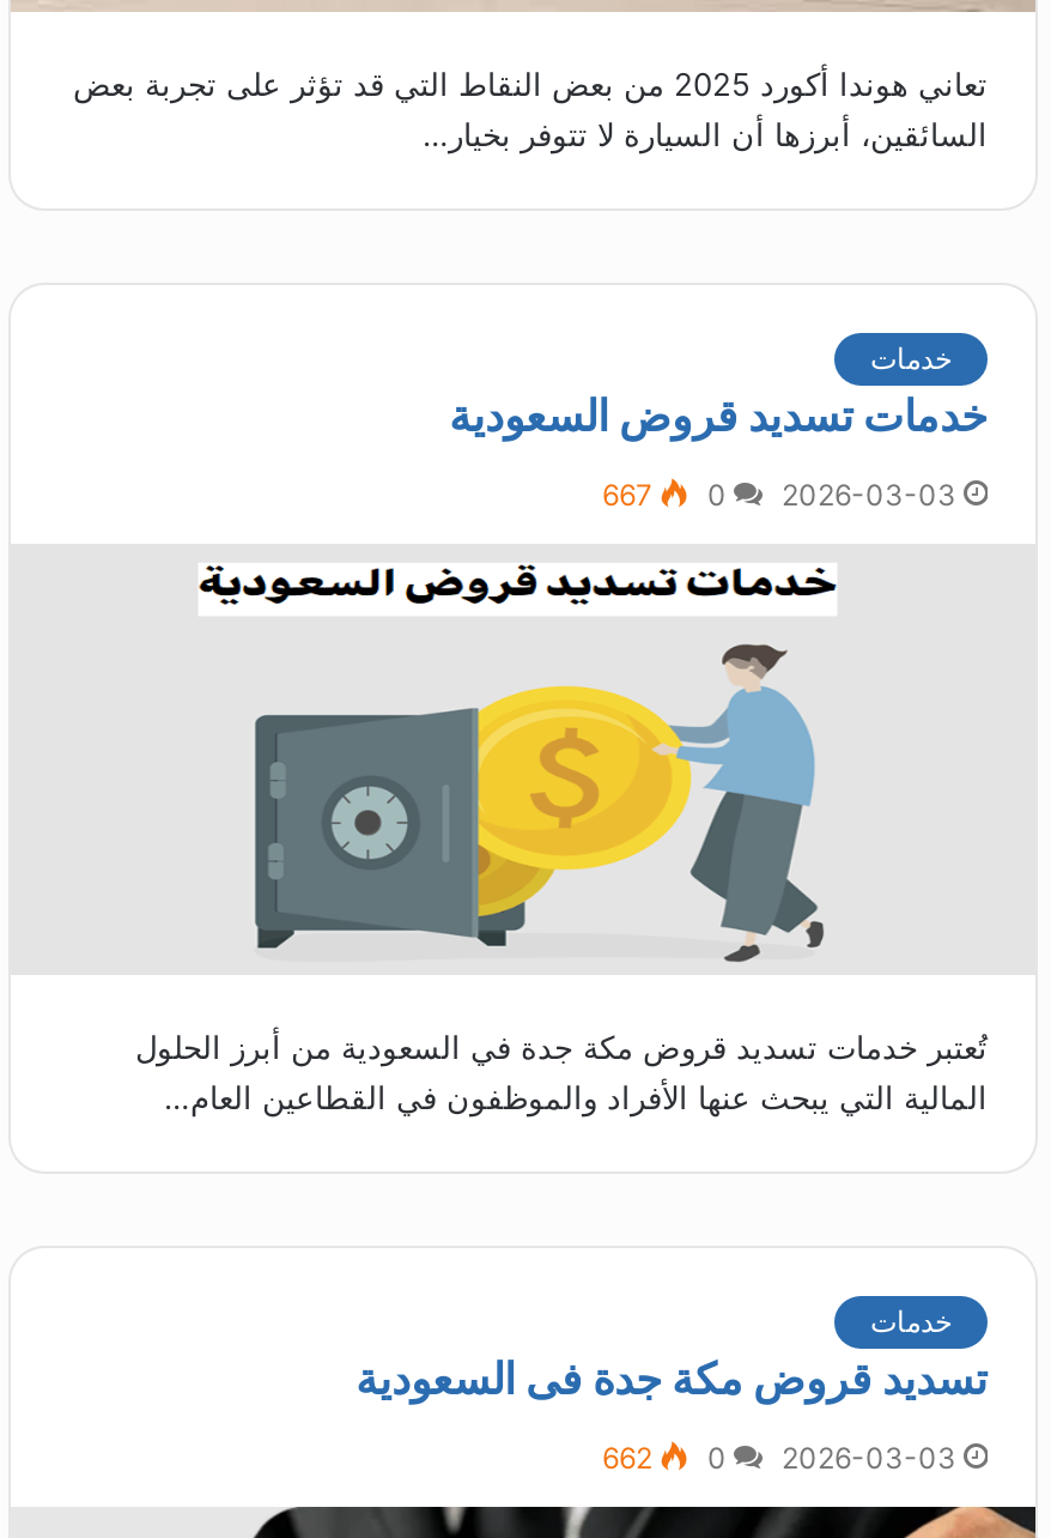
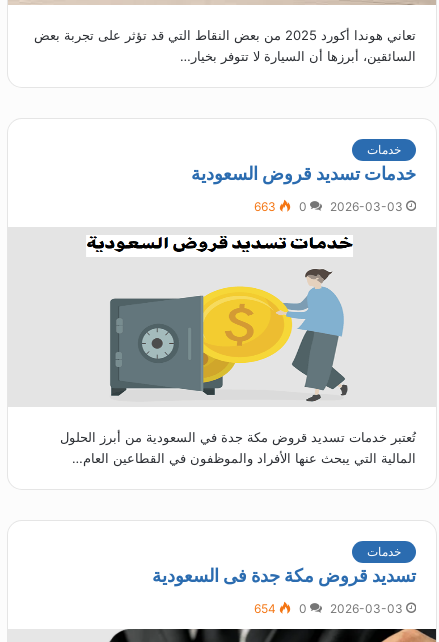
- 667 0 2026-03-03
+ 663 0 2026-03-03

- 662 0 2026-03-03
+ 654 0 2026-03-03
